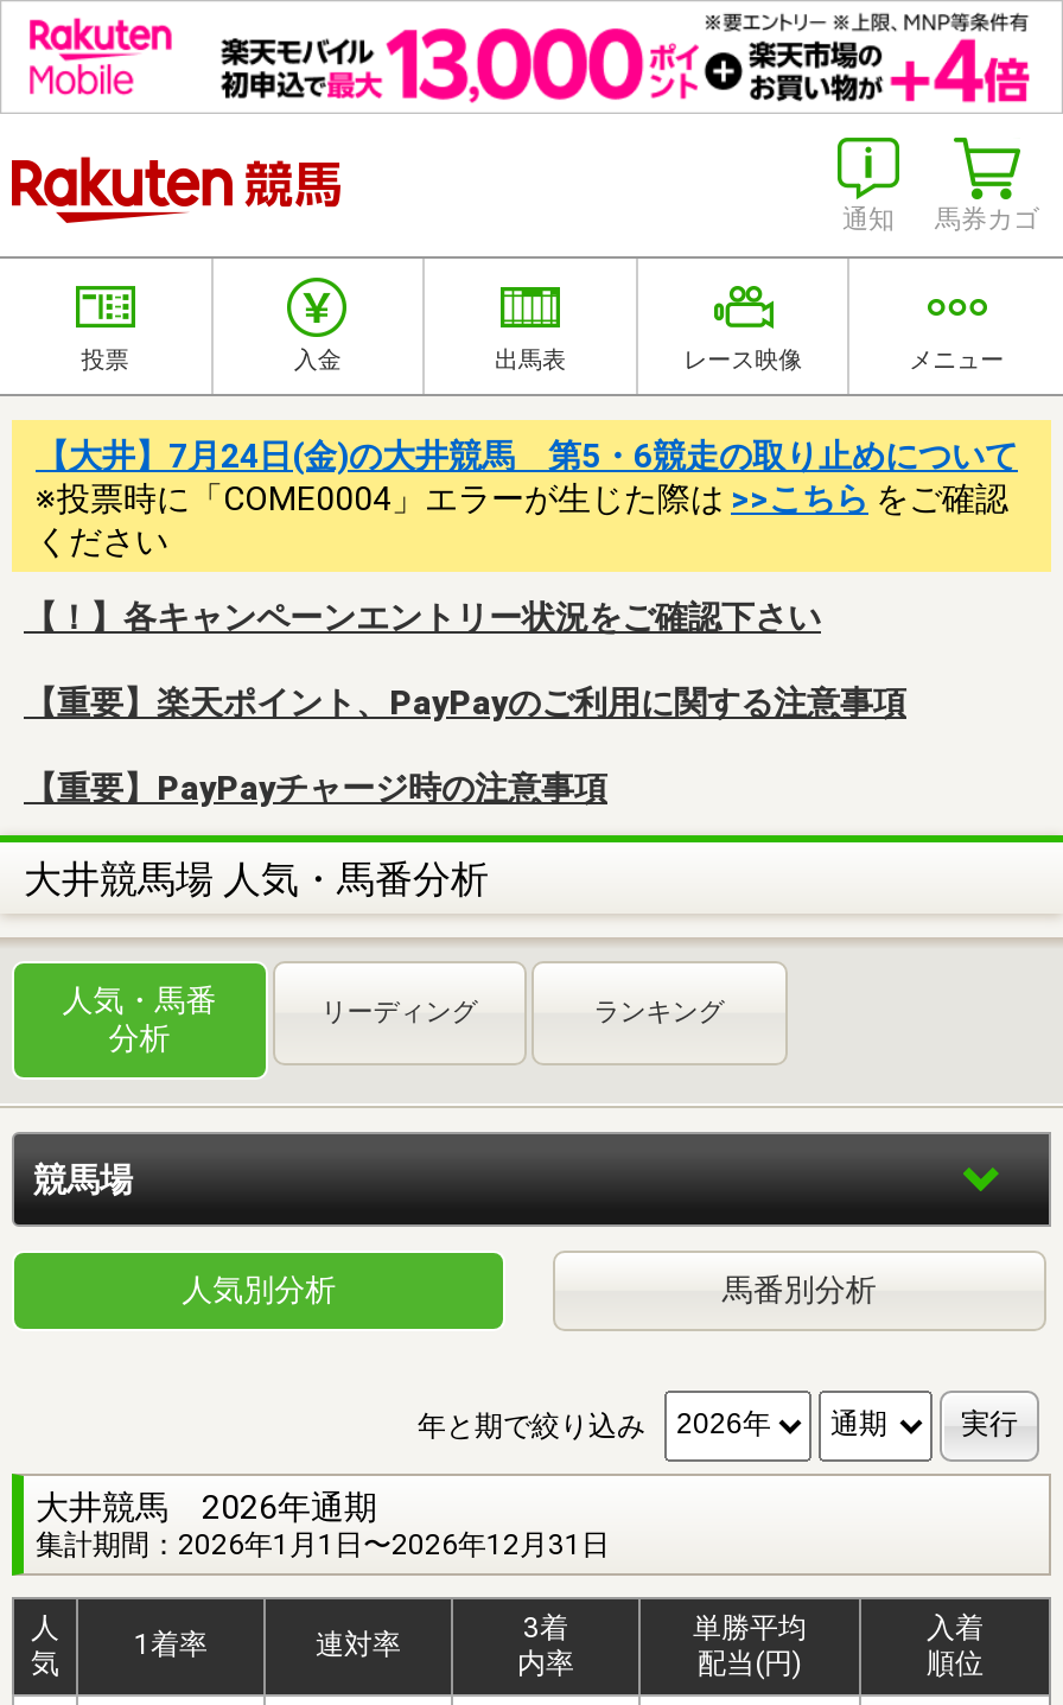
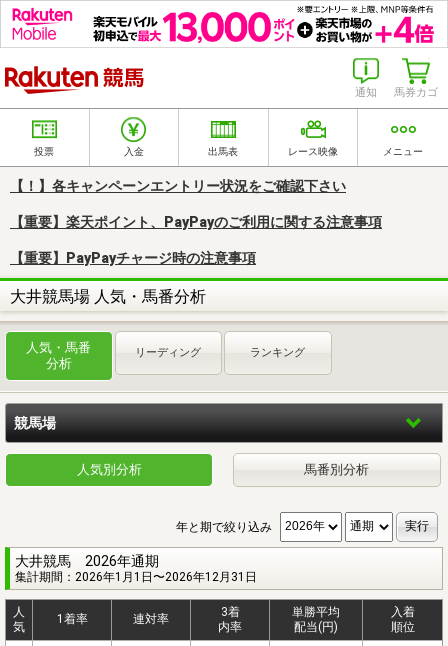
- 【大井】7月24日(金)の大井競馬 第5・6競走の取り止めについて
- ※投票時に「COME0004」エラーが生じた際は>>こちらをご確認
- ください
